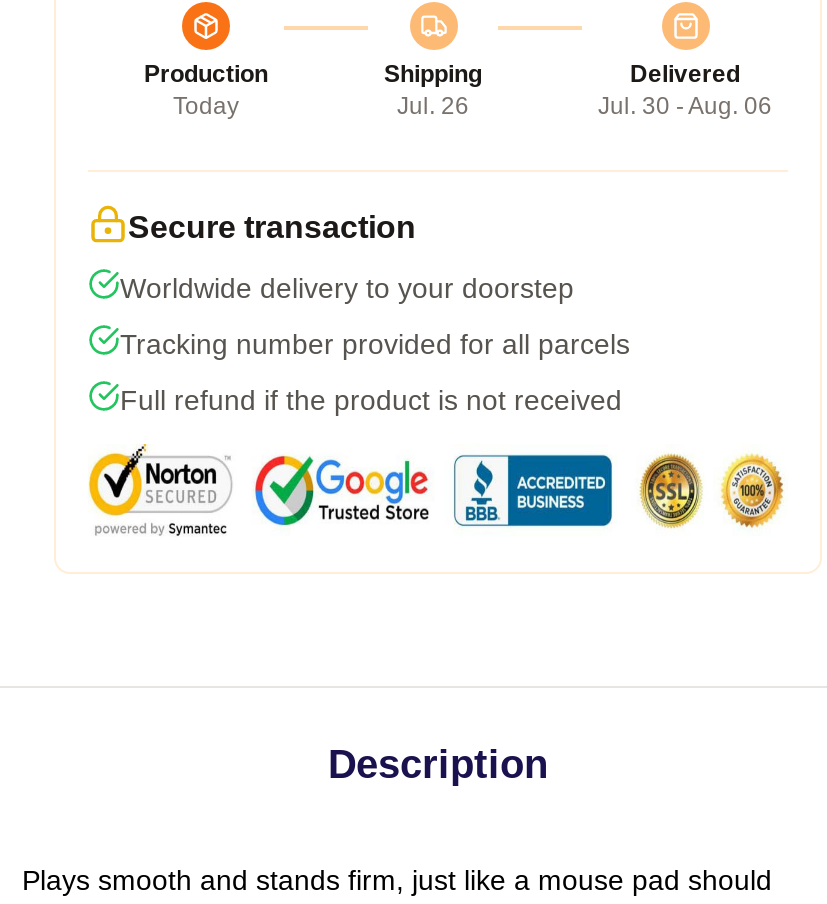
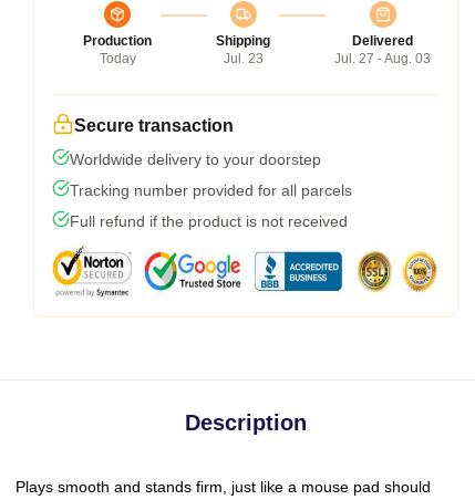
- Jul. 26
+ Jul. 23

- Jul. 30 - Aug. 06
+ Jul. 27 - Aug. 03
